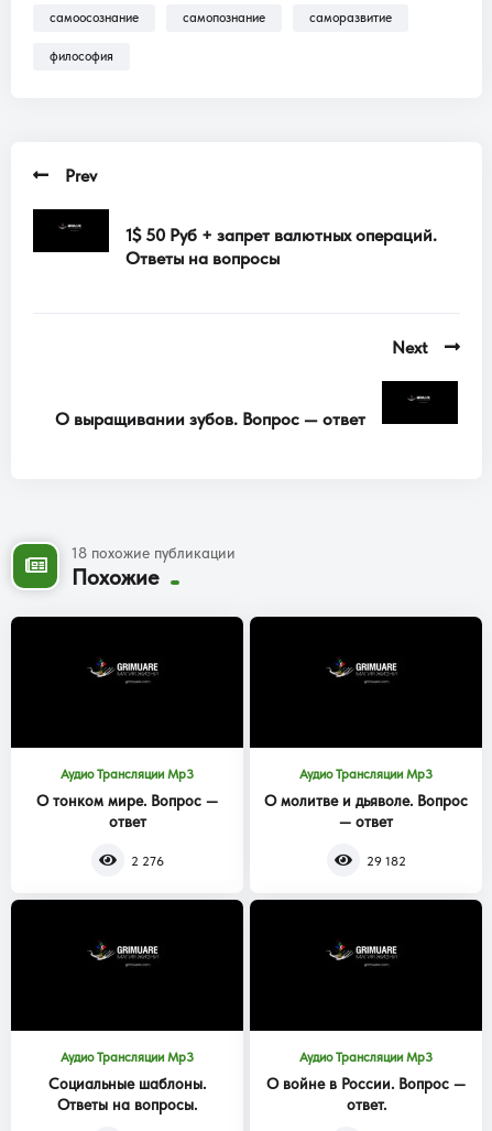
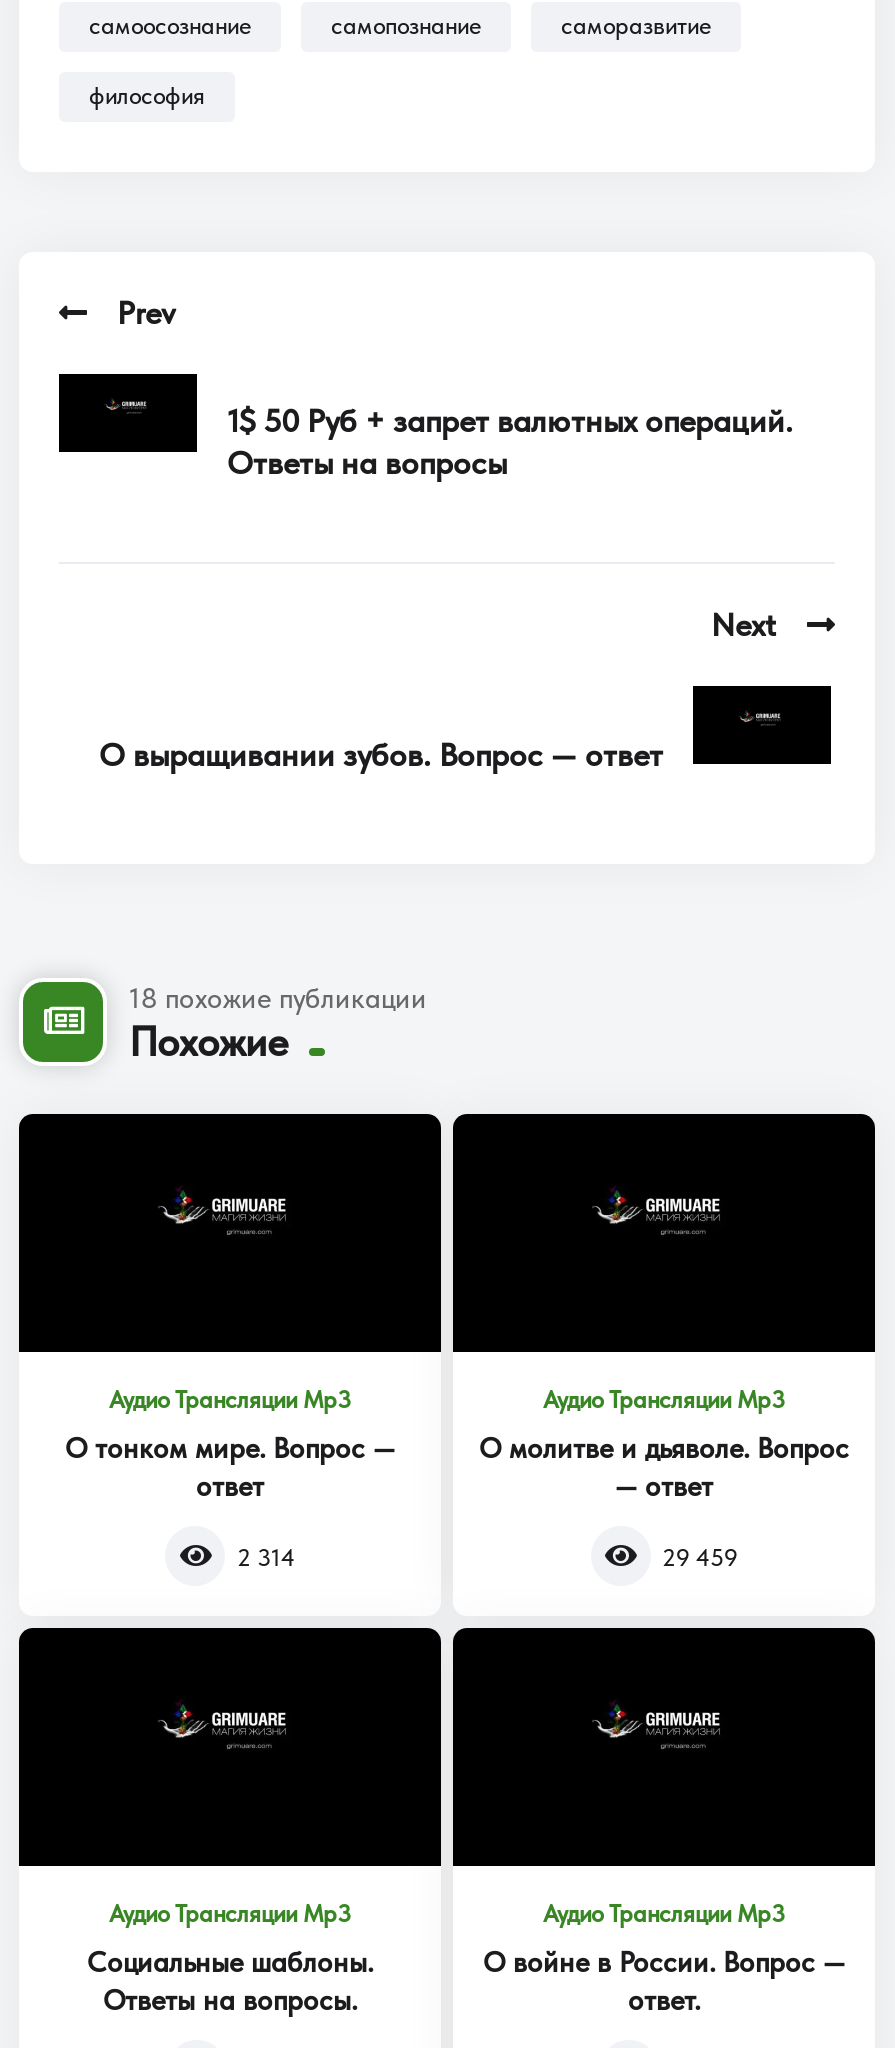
- 2 276
+ 2 314

- 29 182
+ 29 459
